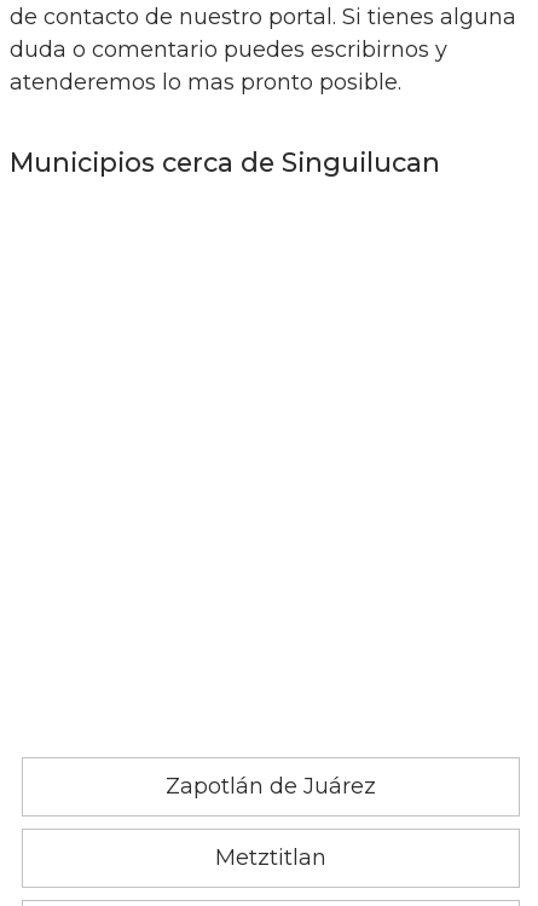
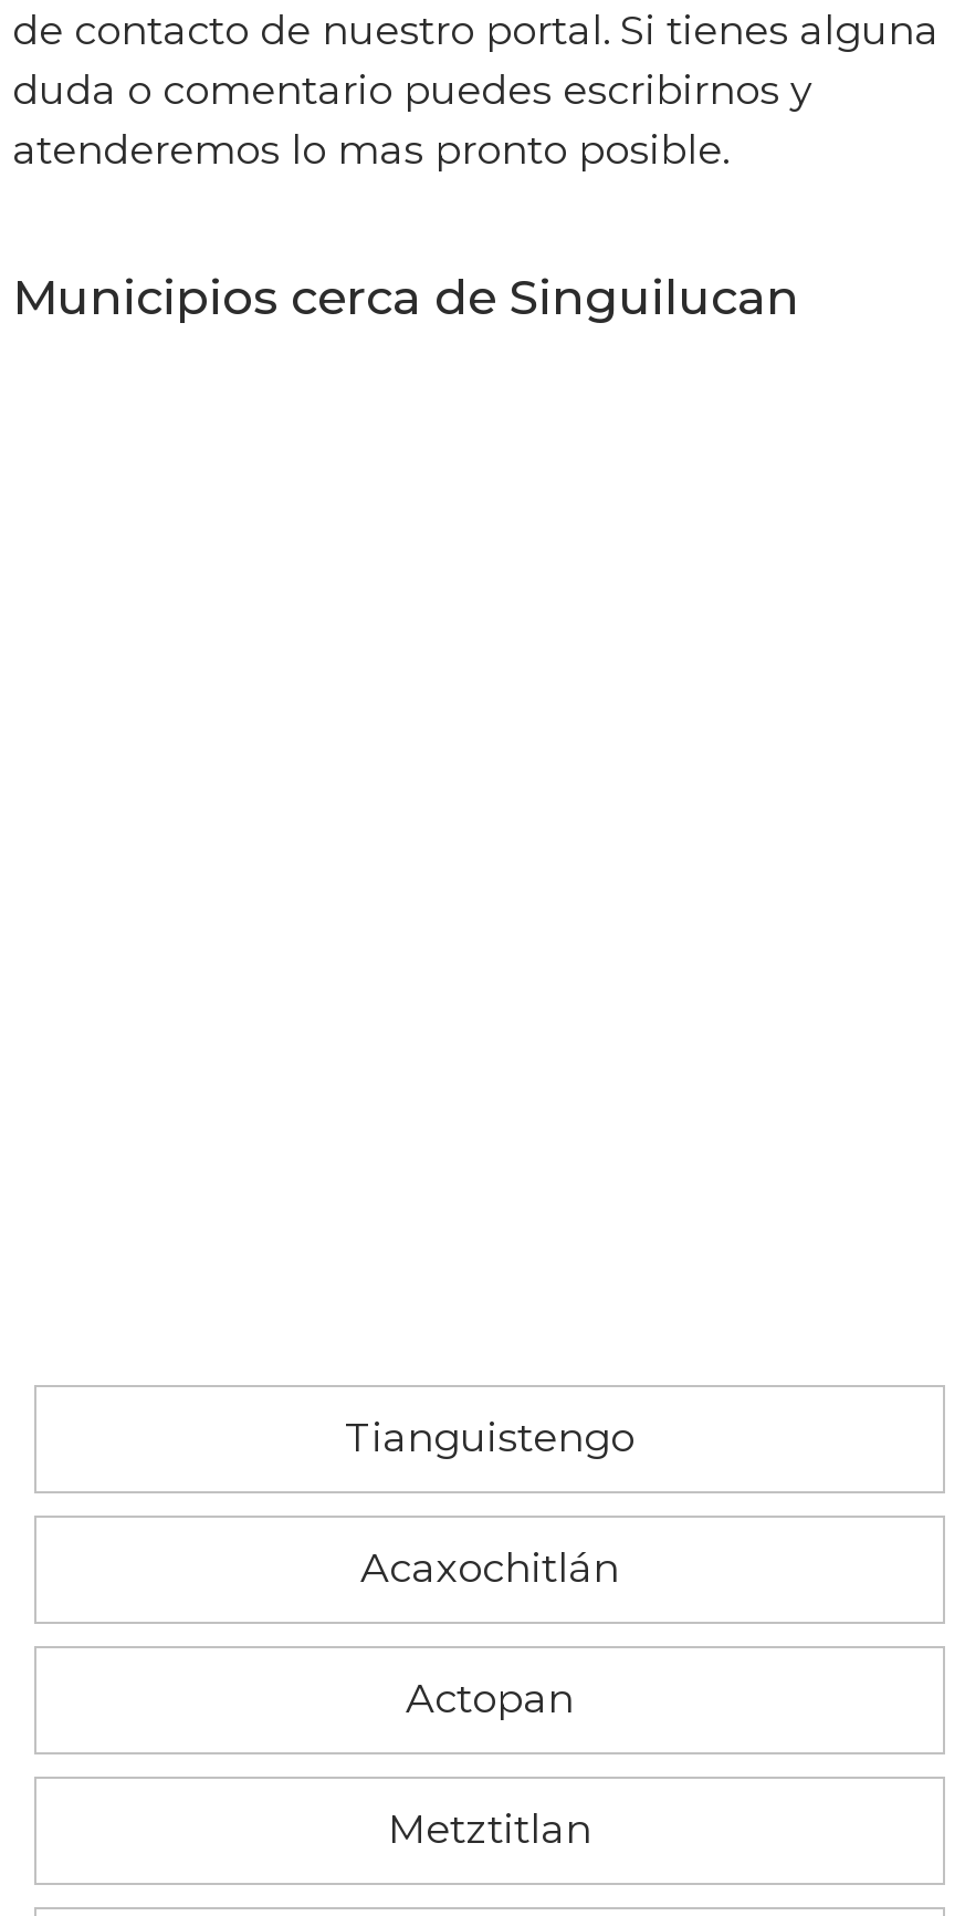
- Zapotlán de Juárez
+ Tianguistengo
+ Acaxochitlán
+ Actopan
